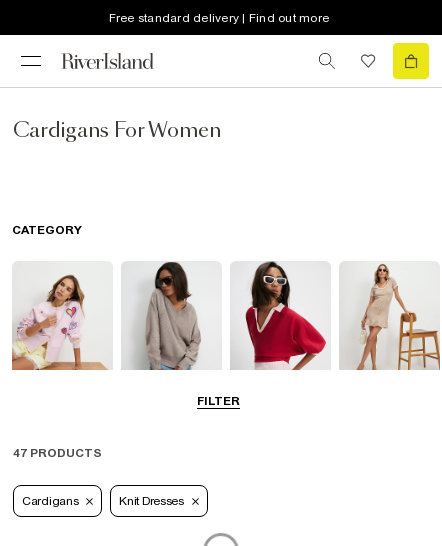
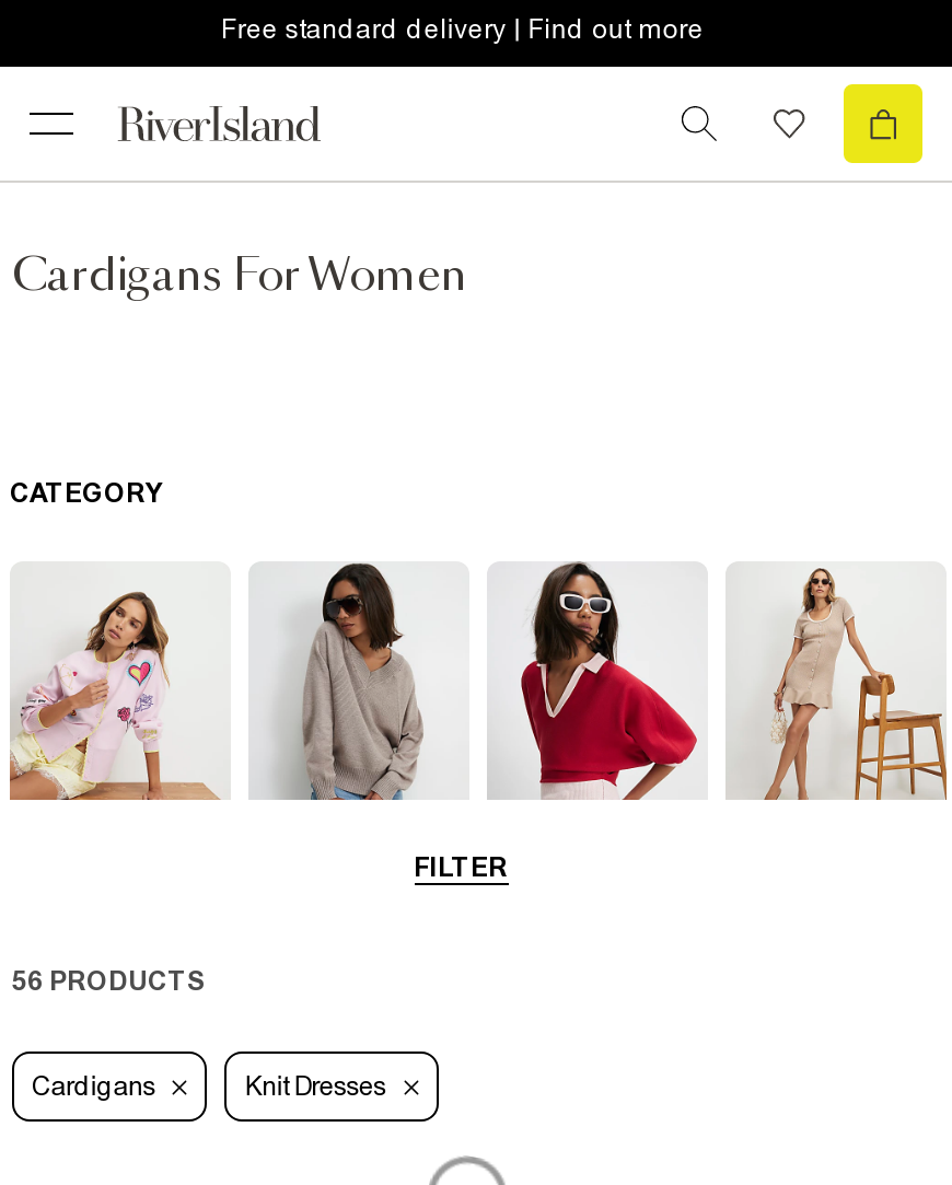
- 47 PRODUCTS
+ 56 PRODUCTS
